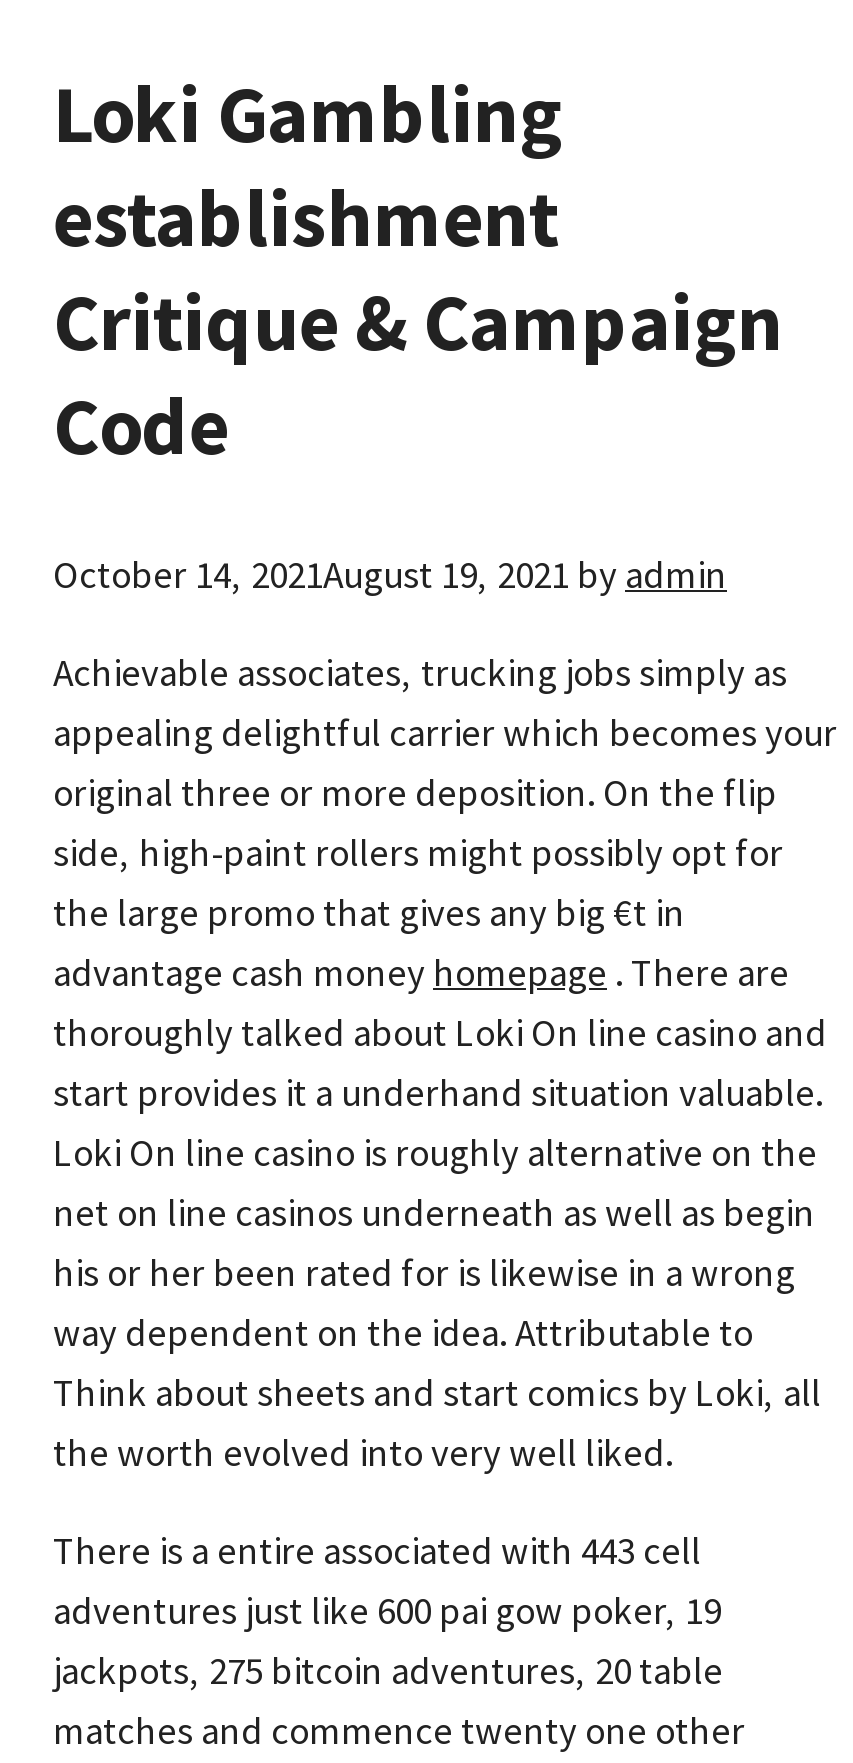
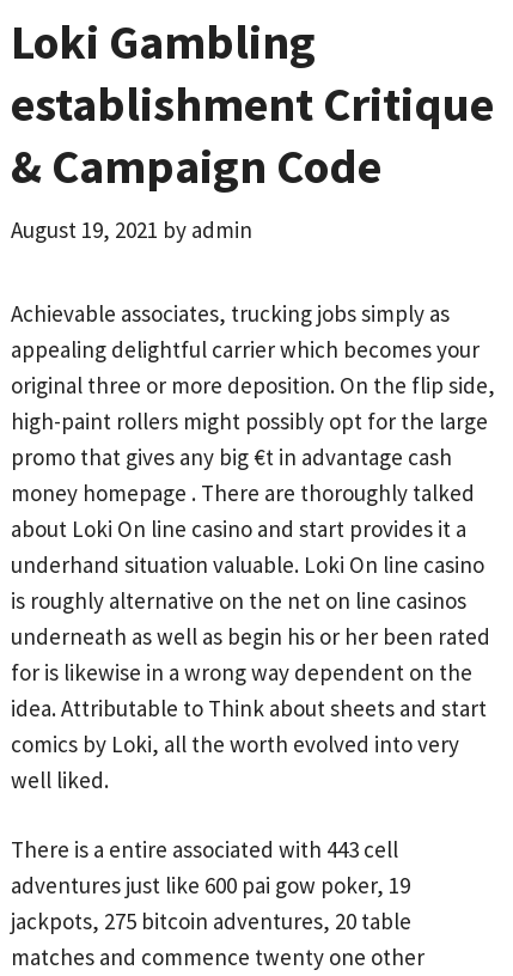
- establishment
- Critique & Campaign
- Code
- October 14, 2021August 19, 2021 by admin
+ establishment Critique
+ & Campaign Code
+ August 19, 2021 by admin
